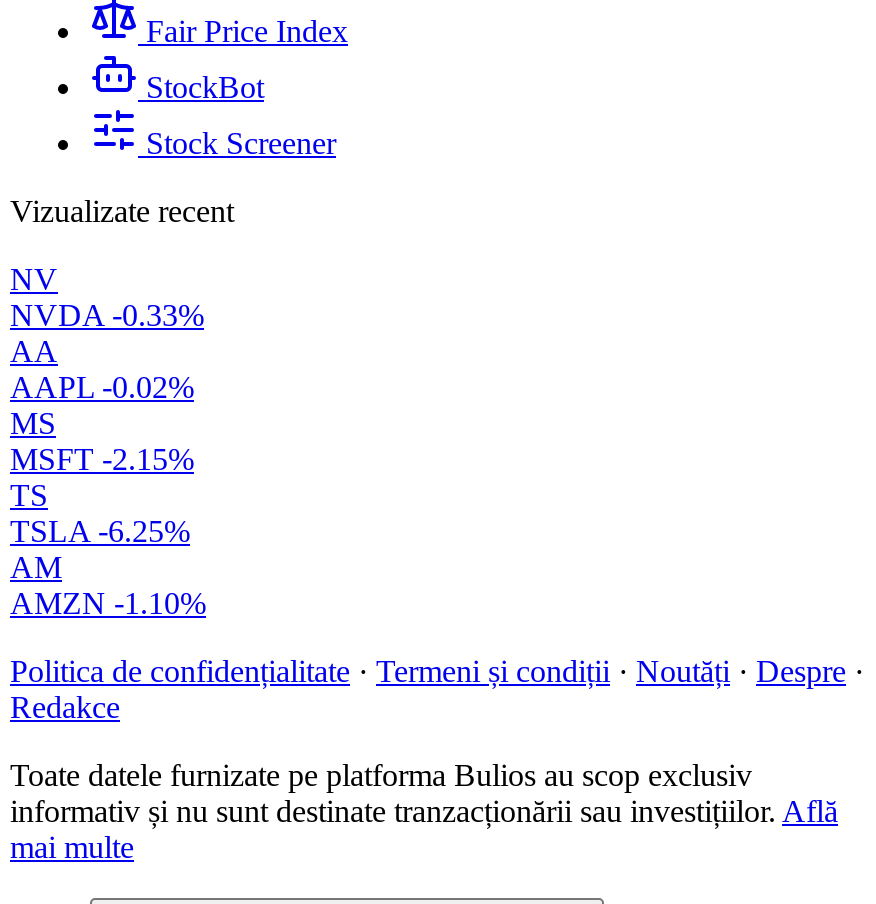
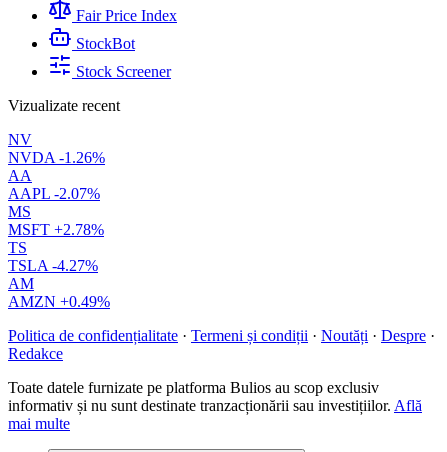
- NVDA -0.33%
+ NVDA -1.26%

- AAPL -0.02%
+ AAPL -2.07%

- MSFT -2.15%
+ MSFT +2.78%

- TSLA -6.25%
+ TSLA -4.27%

- AMZN -1.10%
+ AMZN +0.49%
